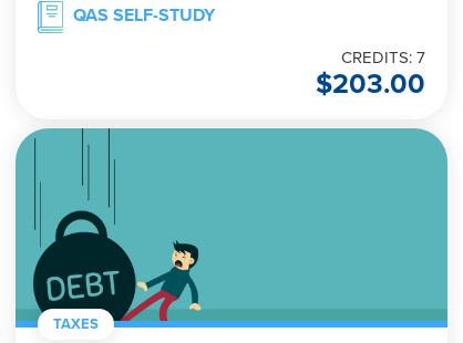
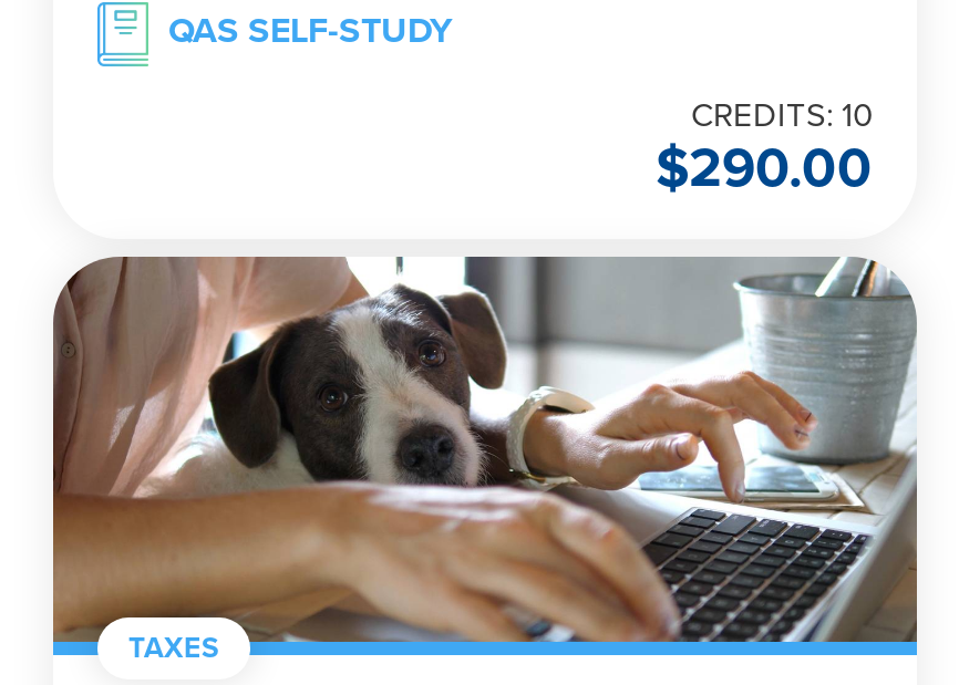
- CREDITS: 7
+ CREDITS: 10

- $203.00
+ $290.00

- [image]
+ [image]
